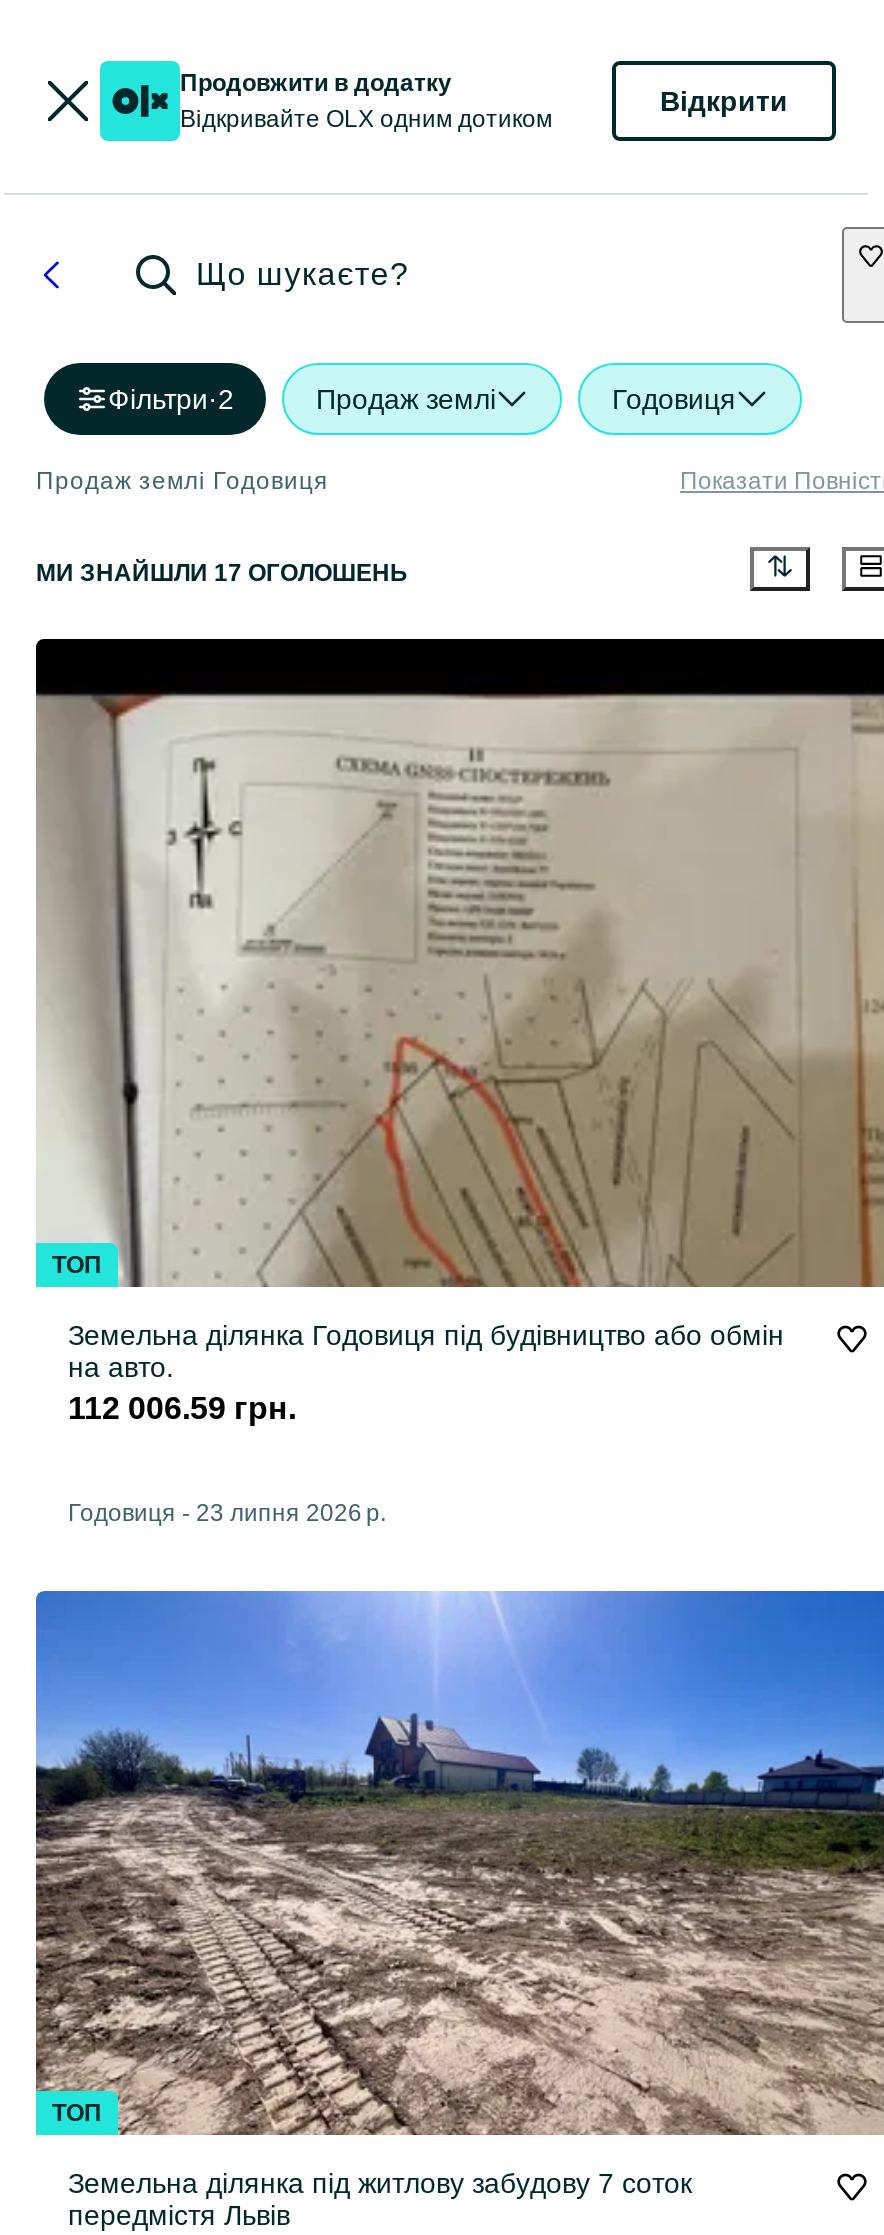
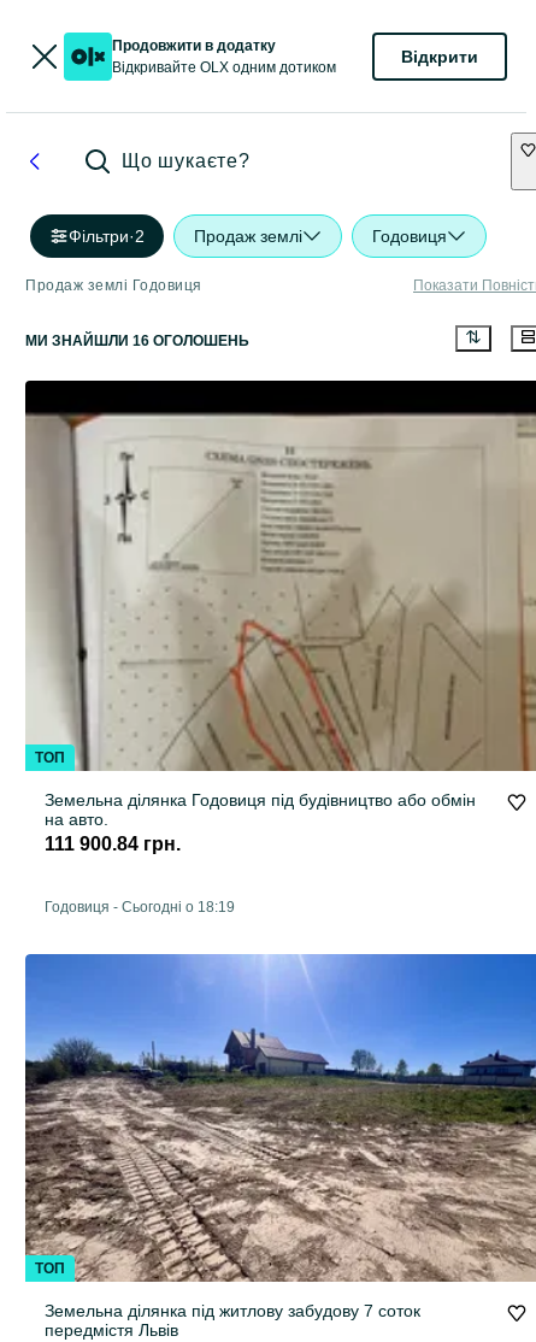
- МИ ЗНАЙШЛИ 17 ОГОЛОШЕНЬ
+ МИ ЗНАЙШЛИ 16 ОГОЛОШЕНЬ

- 112 006.59 грн.
+ 111 900.84 грн.

- Годовиця - 23 липня 2026 р.
+ Годовиця - Сьогодні о 18:19
